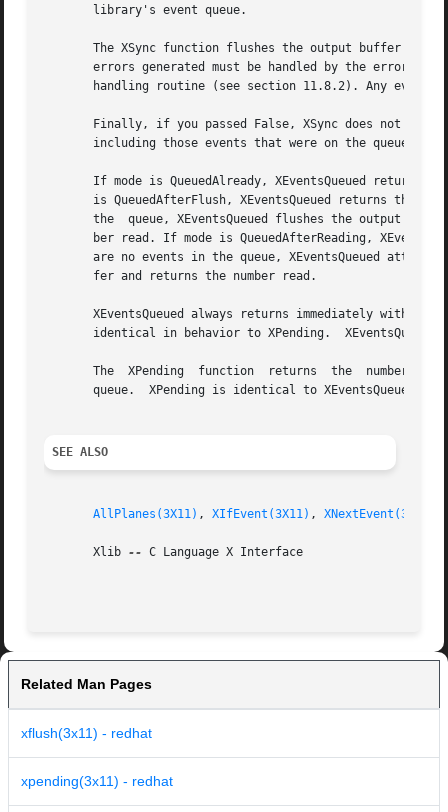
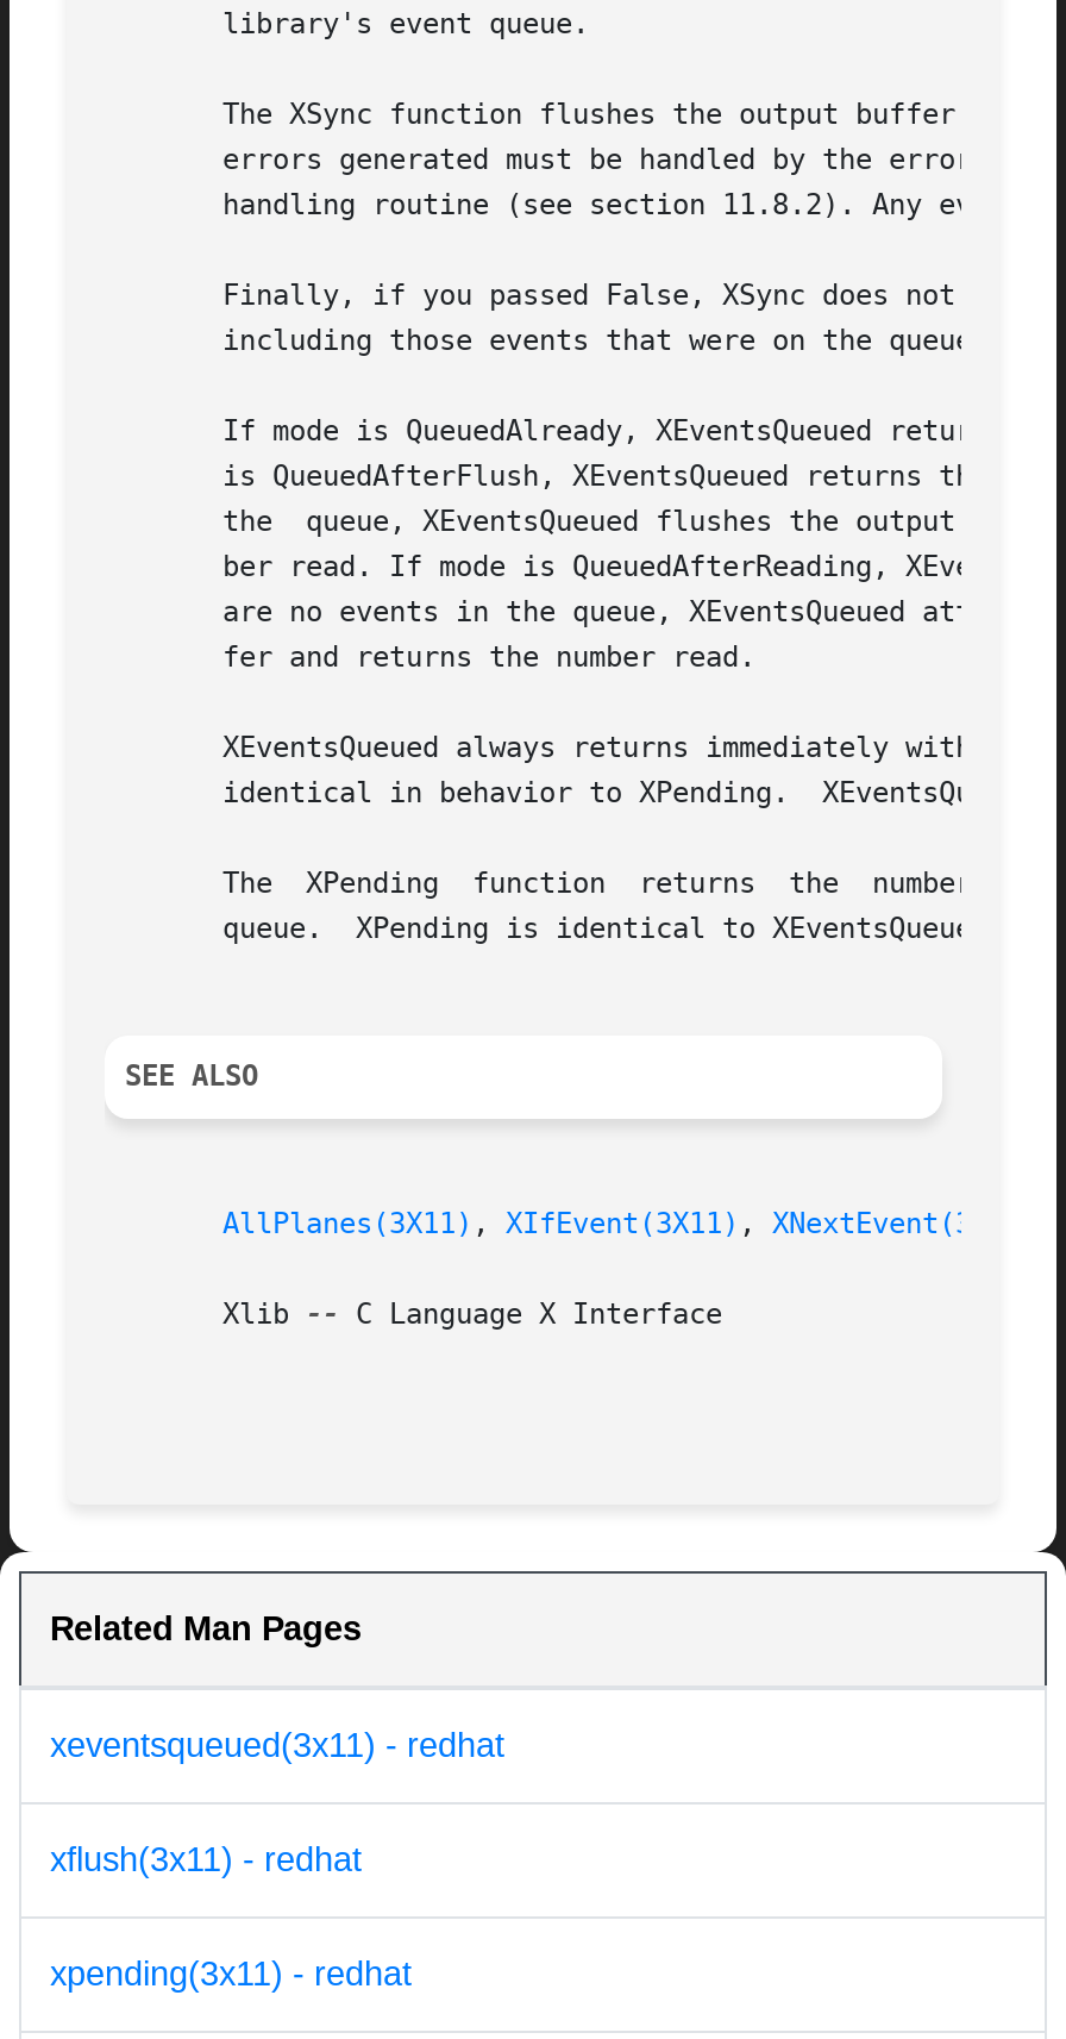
+ xeventsqueued(3x11) - redhat
